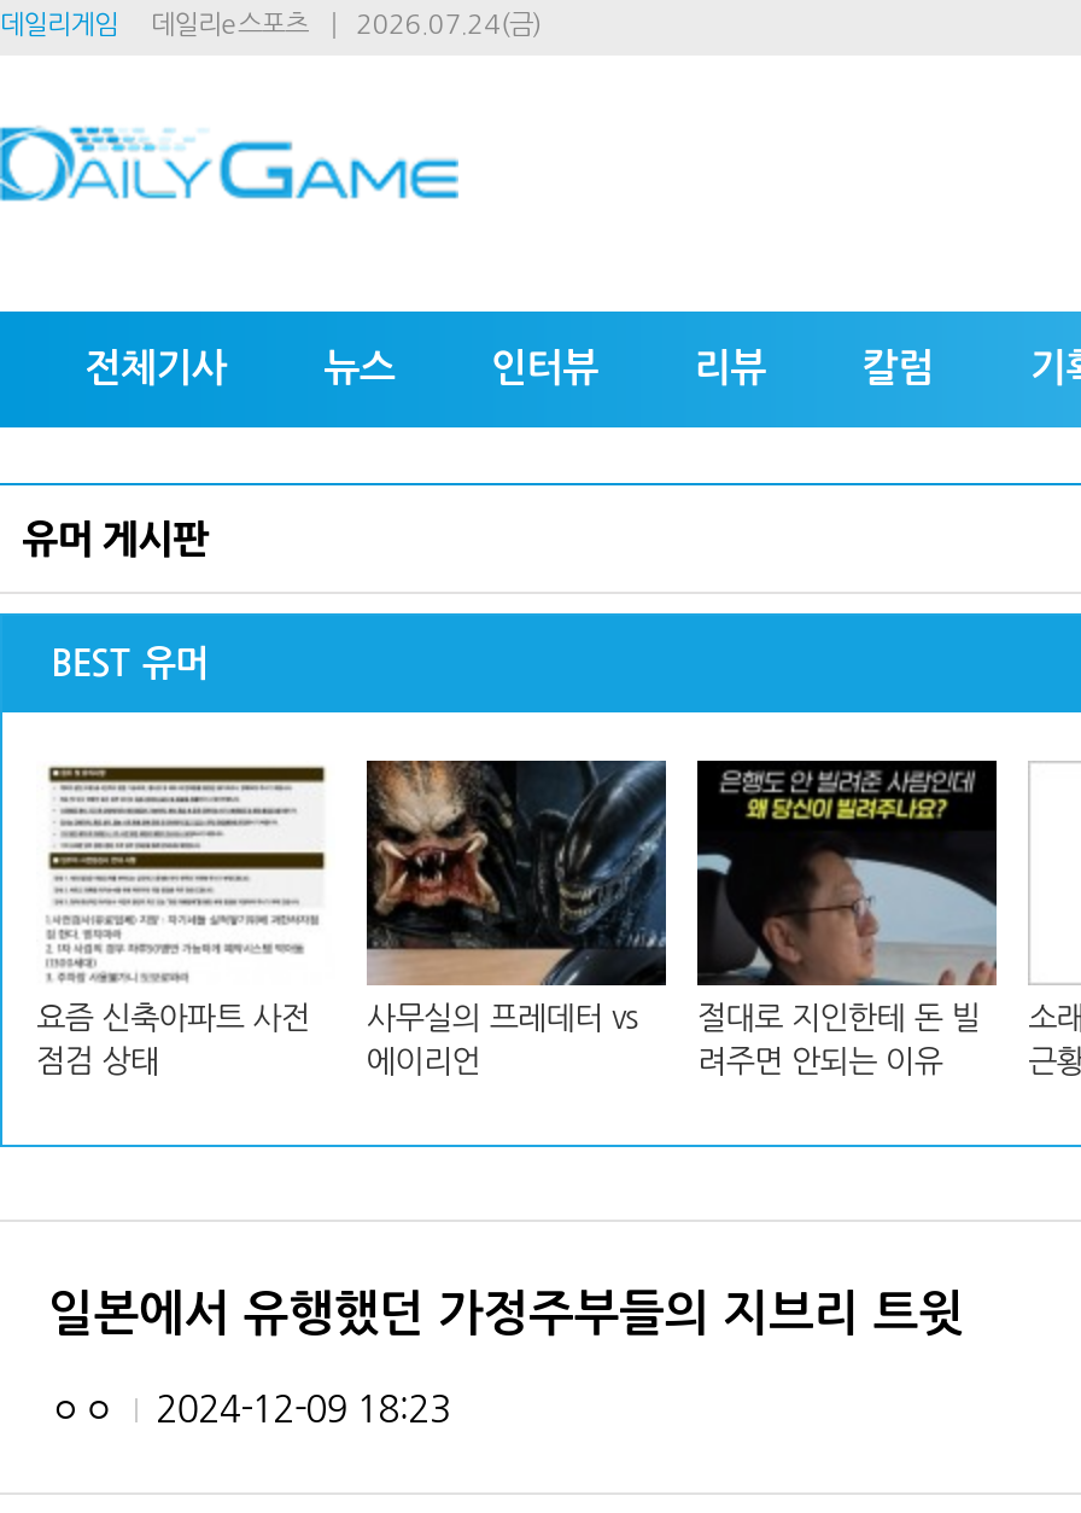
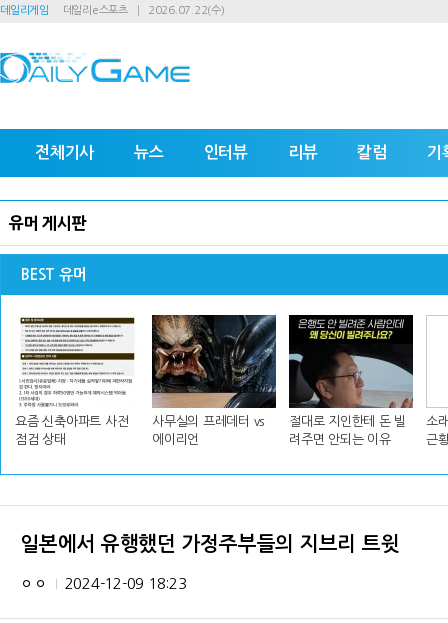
- 데일리게임 데일리e스포츠 2026.07.24(금)
+ 데일리게임 데일리e스포츠 2026.07.22(수)
